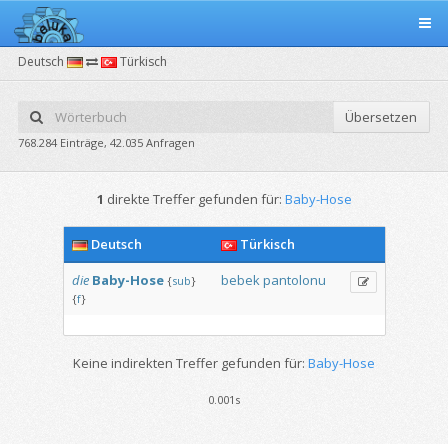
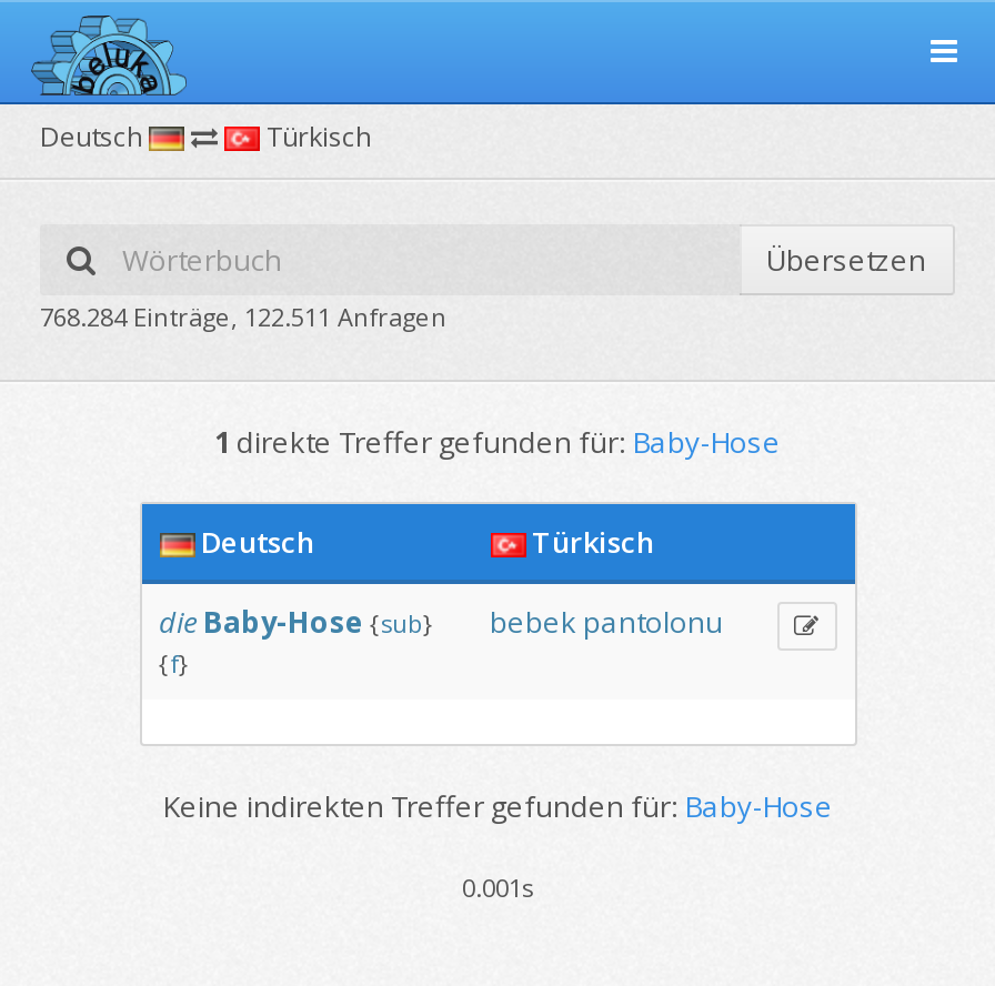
- 768.284 Einträge, 42.035 Anfragen
+ 768.284 Einträge, 122.511 Anfragen
